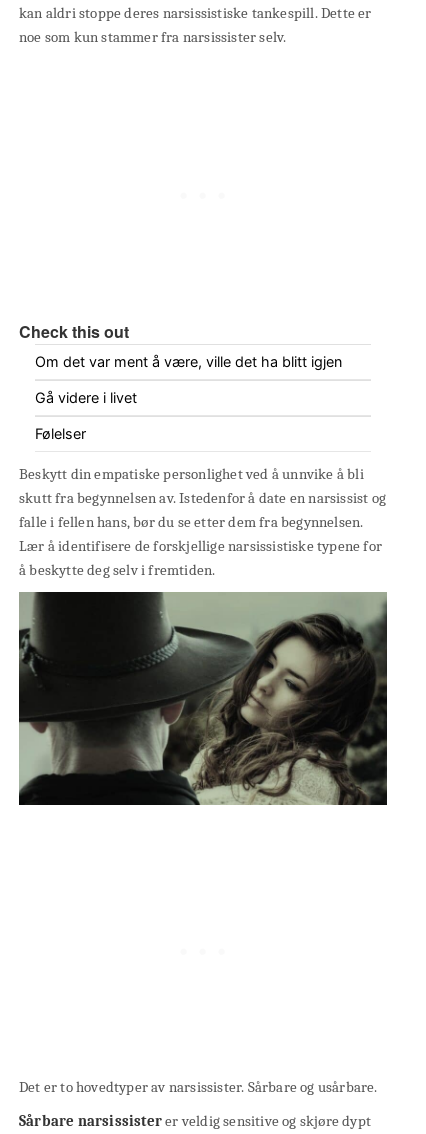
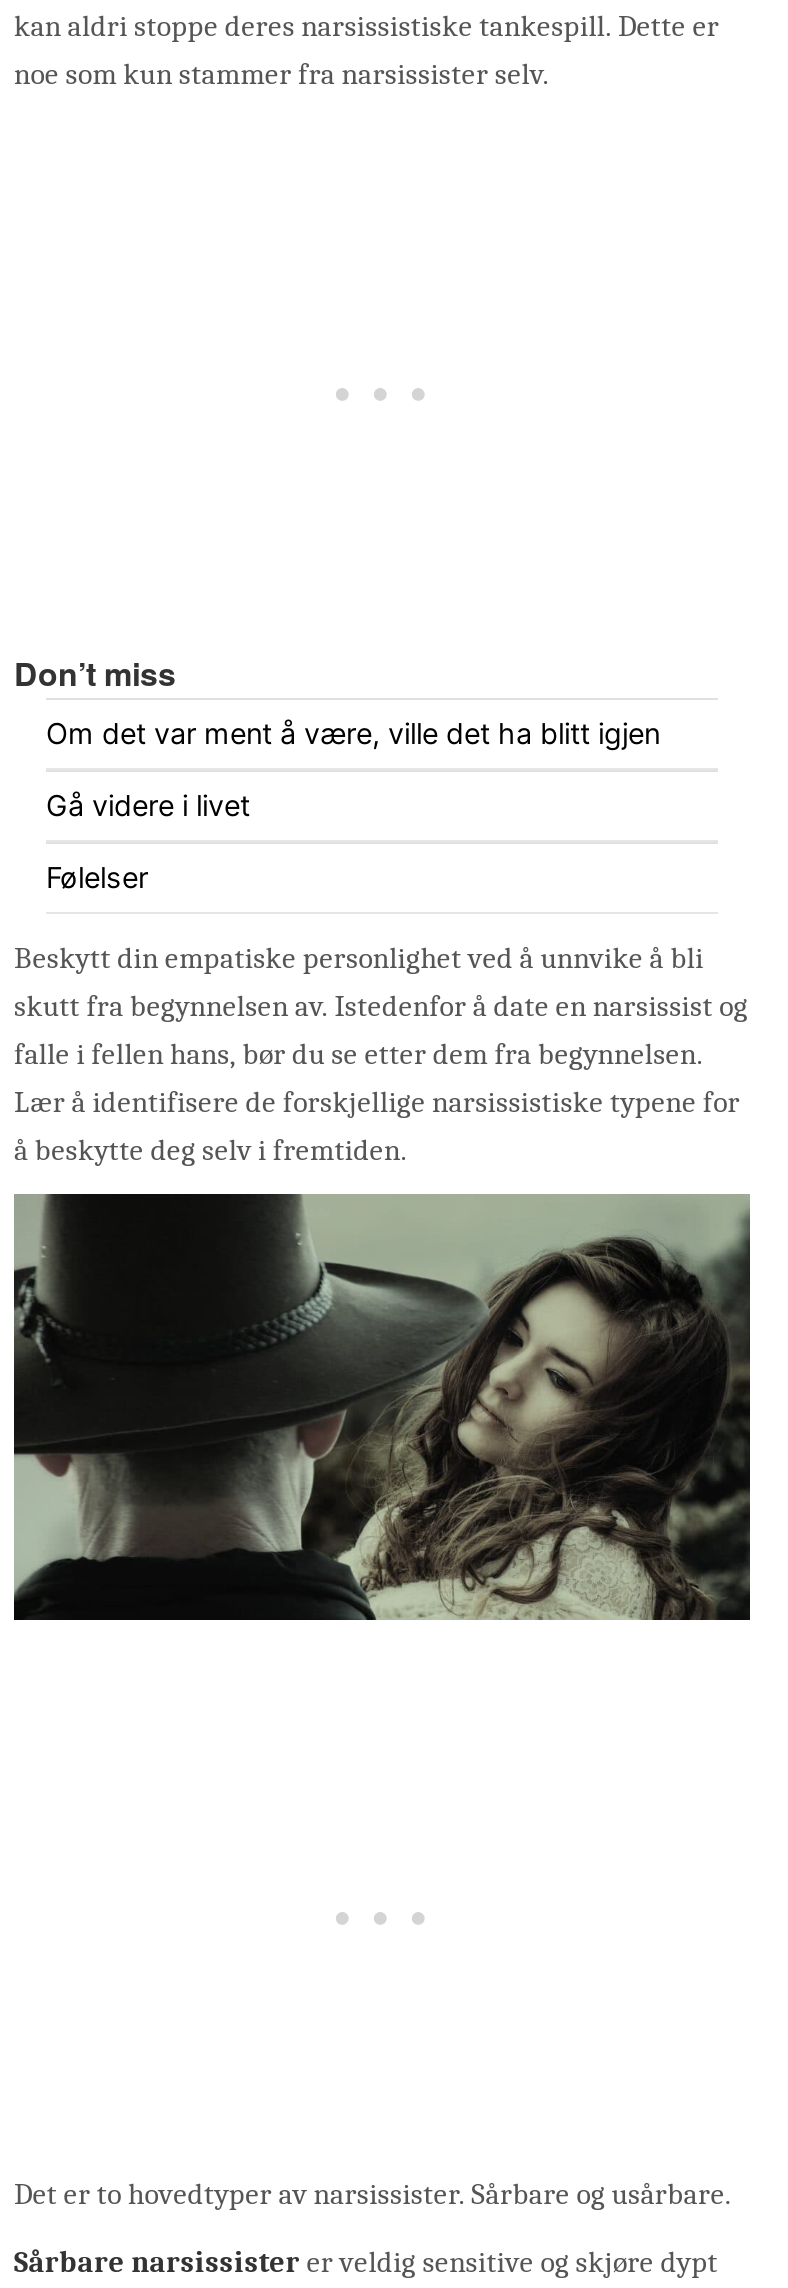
- Check this out
+ Don’t miss
